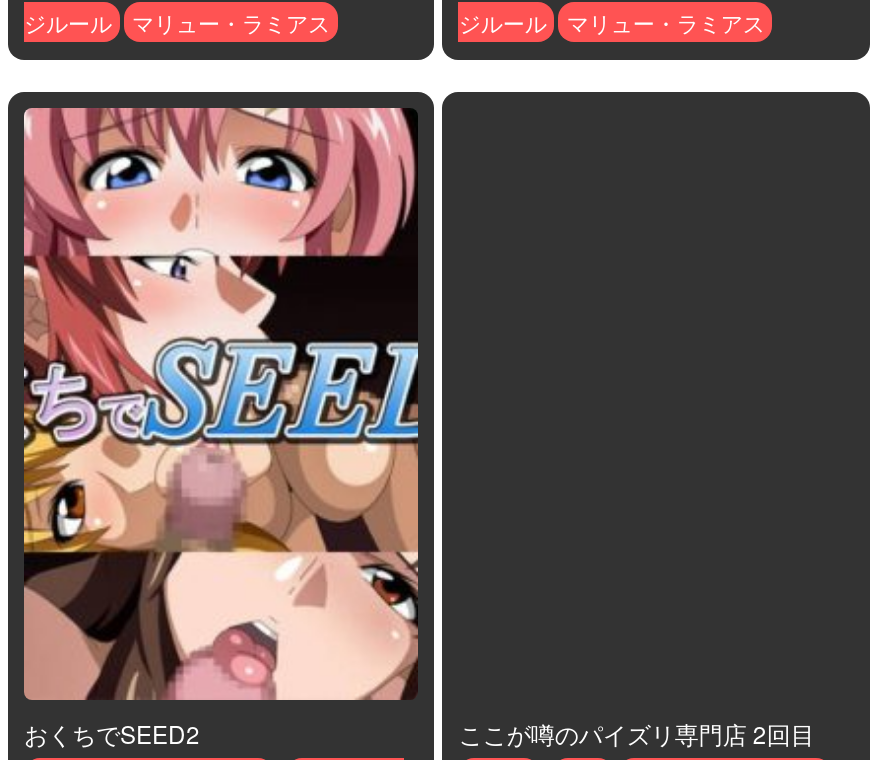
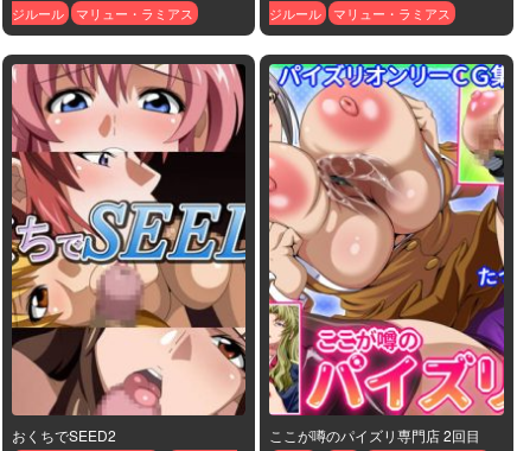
+ [image]
